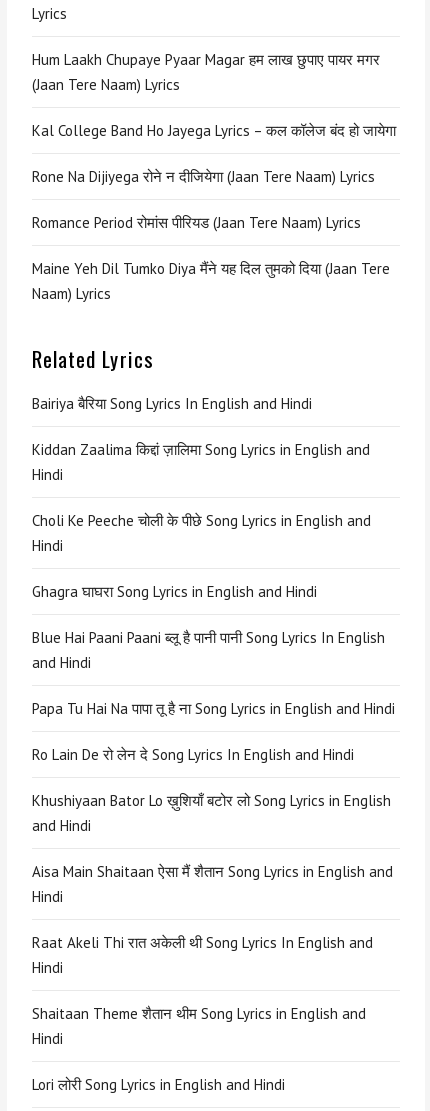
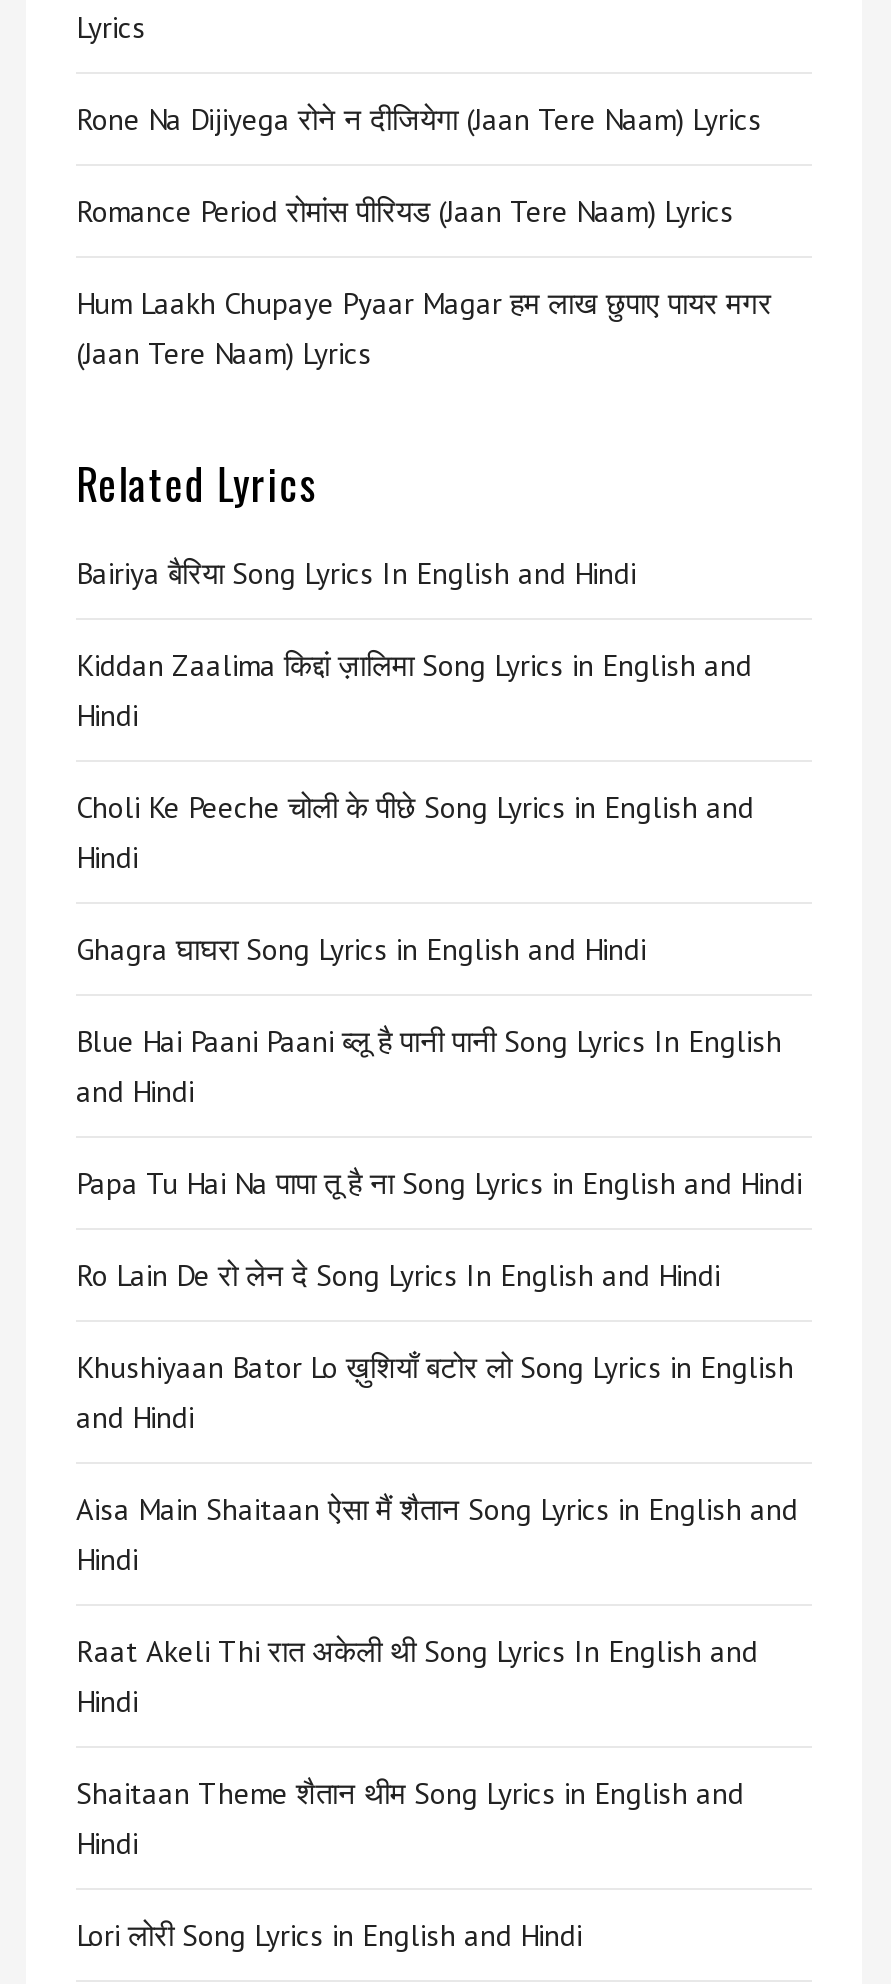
moved down: Hum Laakh Chupaye Pyaar Magar हम लाख छुपाए पायर मगर | (Jaan Tere Naam) Lyrics

- Kal College Band Ho Jayega Lyrics – कल कॉलेज बंद हो जायेगा
- Maine Yeh Dil Tumko Diya मैंने यह दिल तुमको दिया (Jaan Tere
- Naam) Lyrics

moved up: Rone Na Dijiyega रोने न दीजियेगा (Jaan Tere Naam) Lyrics | Romance Period रोमांस पीरियड (Jaan Tere Naam) Lyrics
